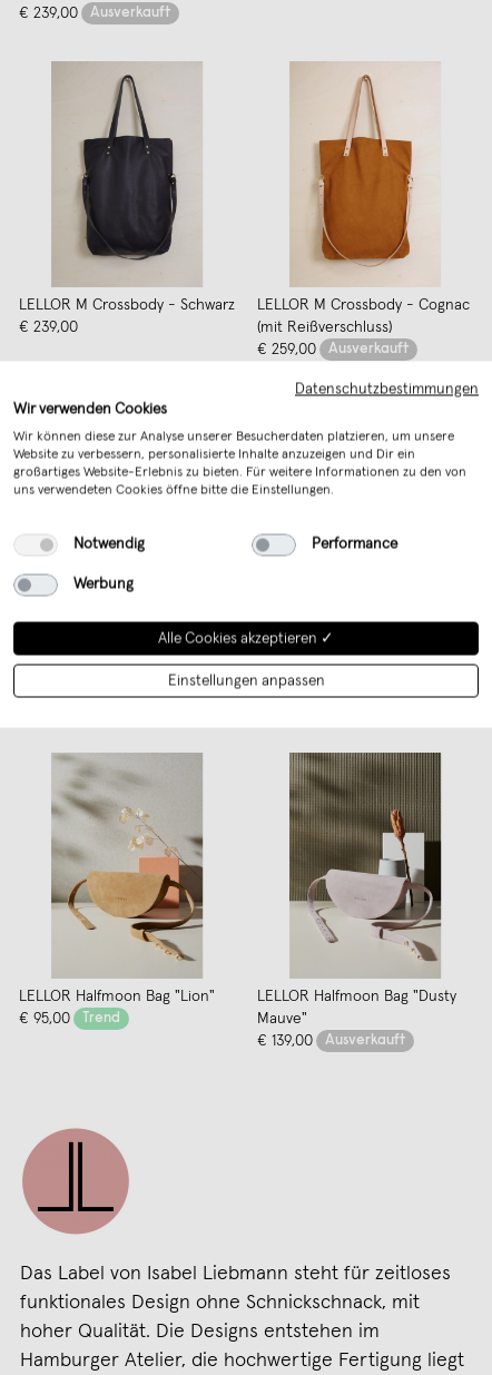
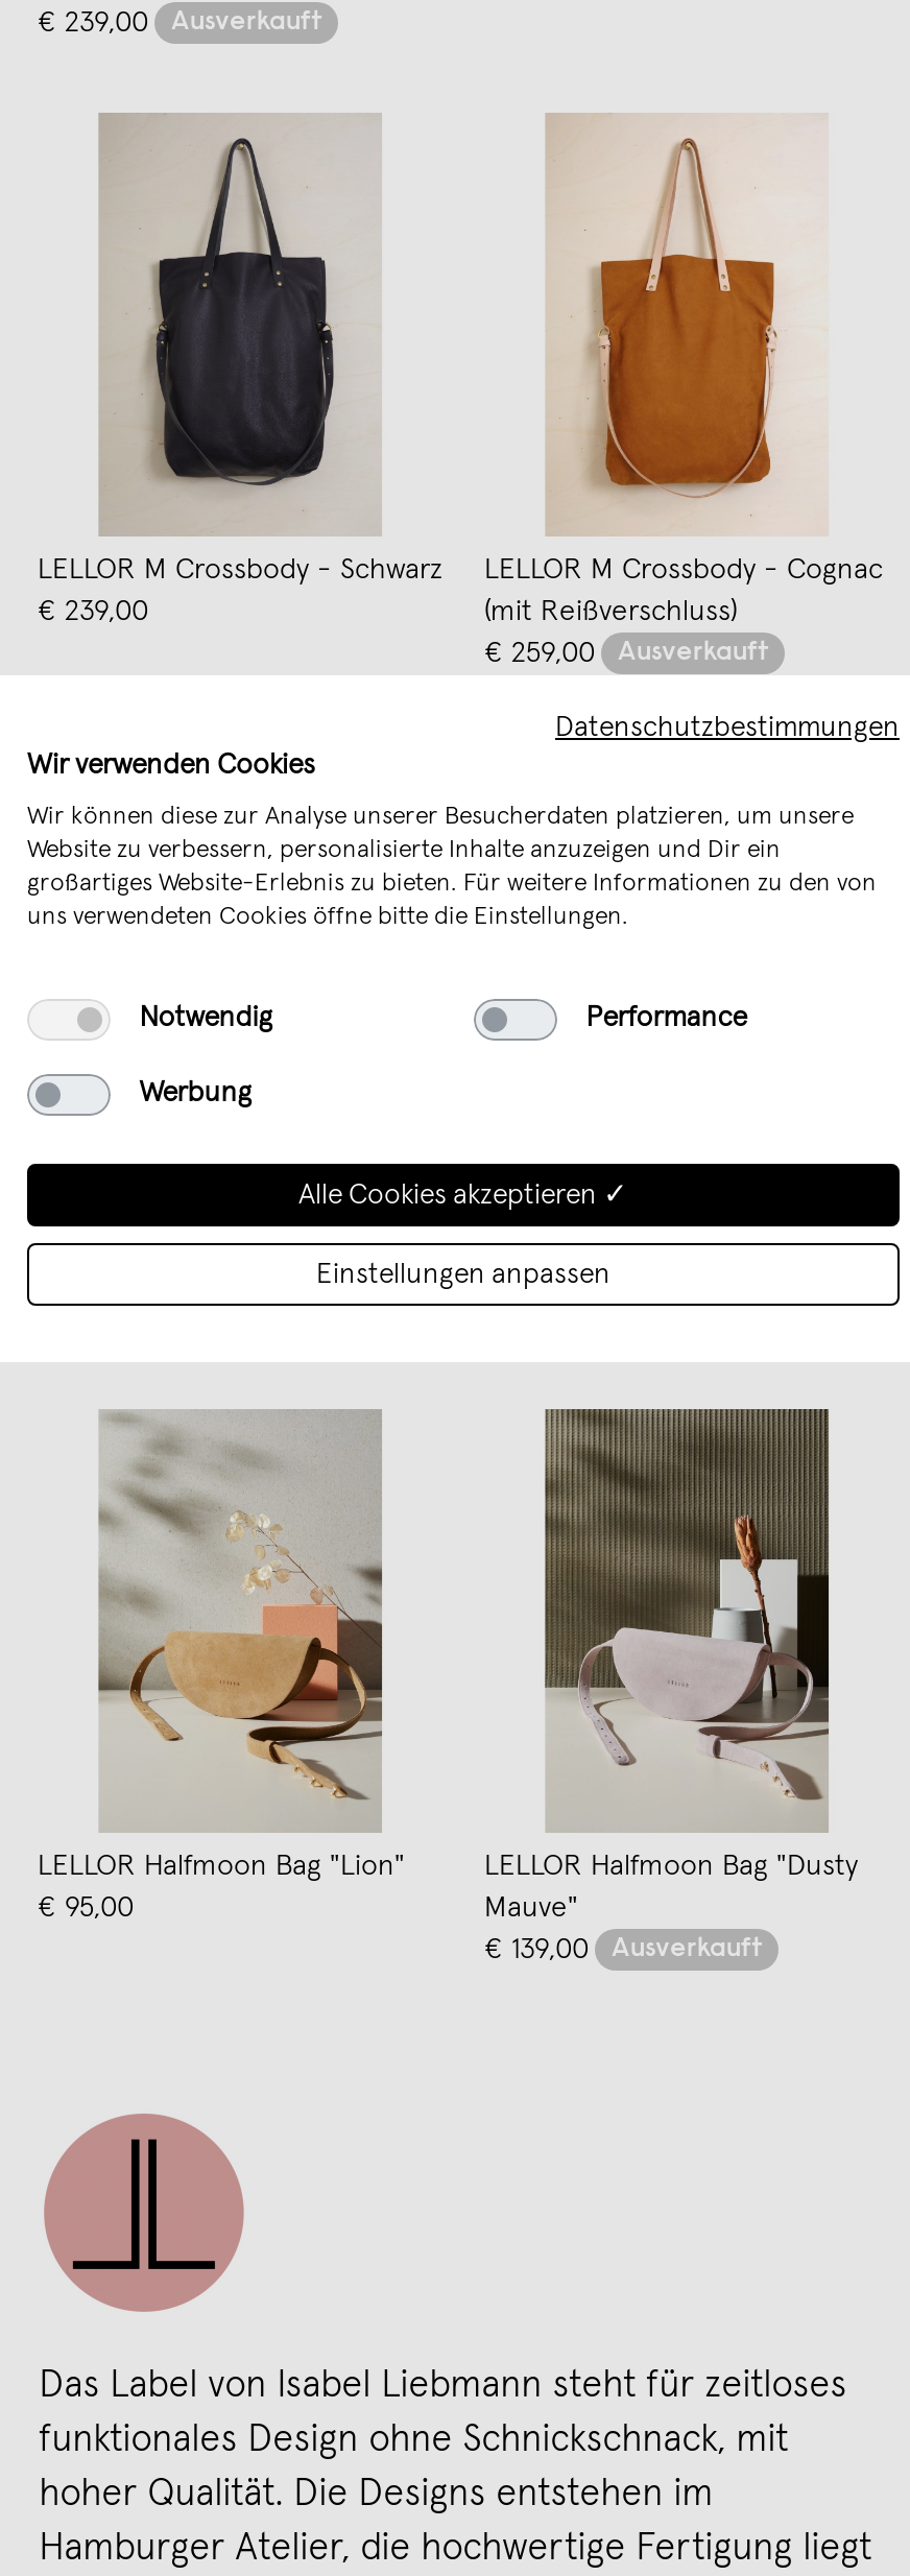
- Trend
